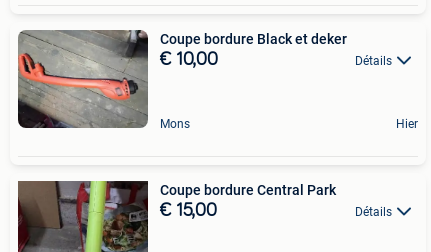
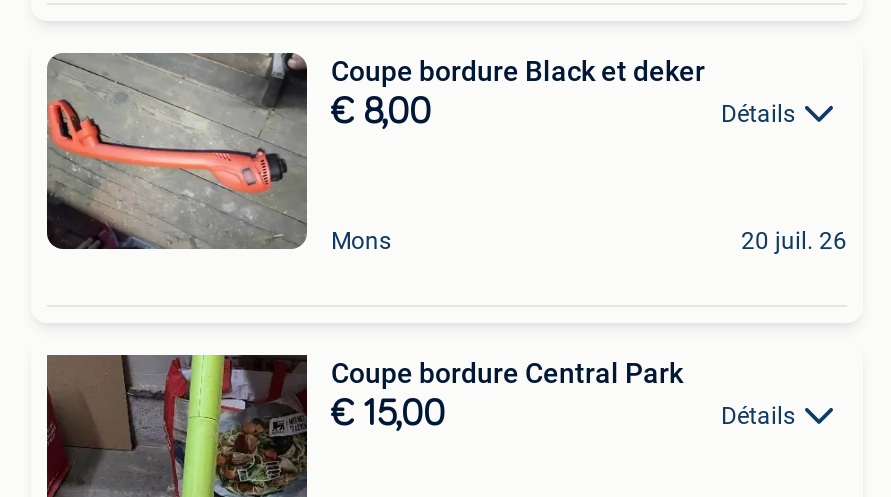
- € 10,00
+ € 8,00

- Hier
+ 20 juil. 26
